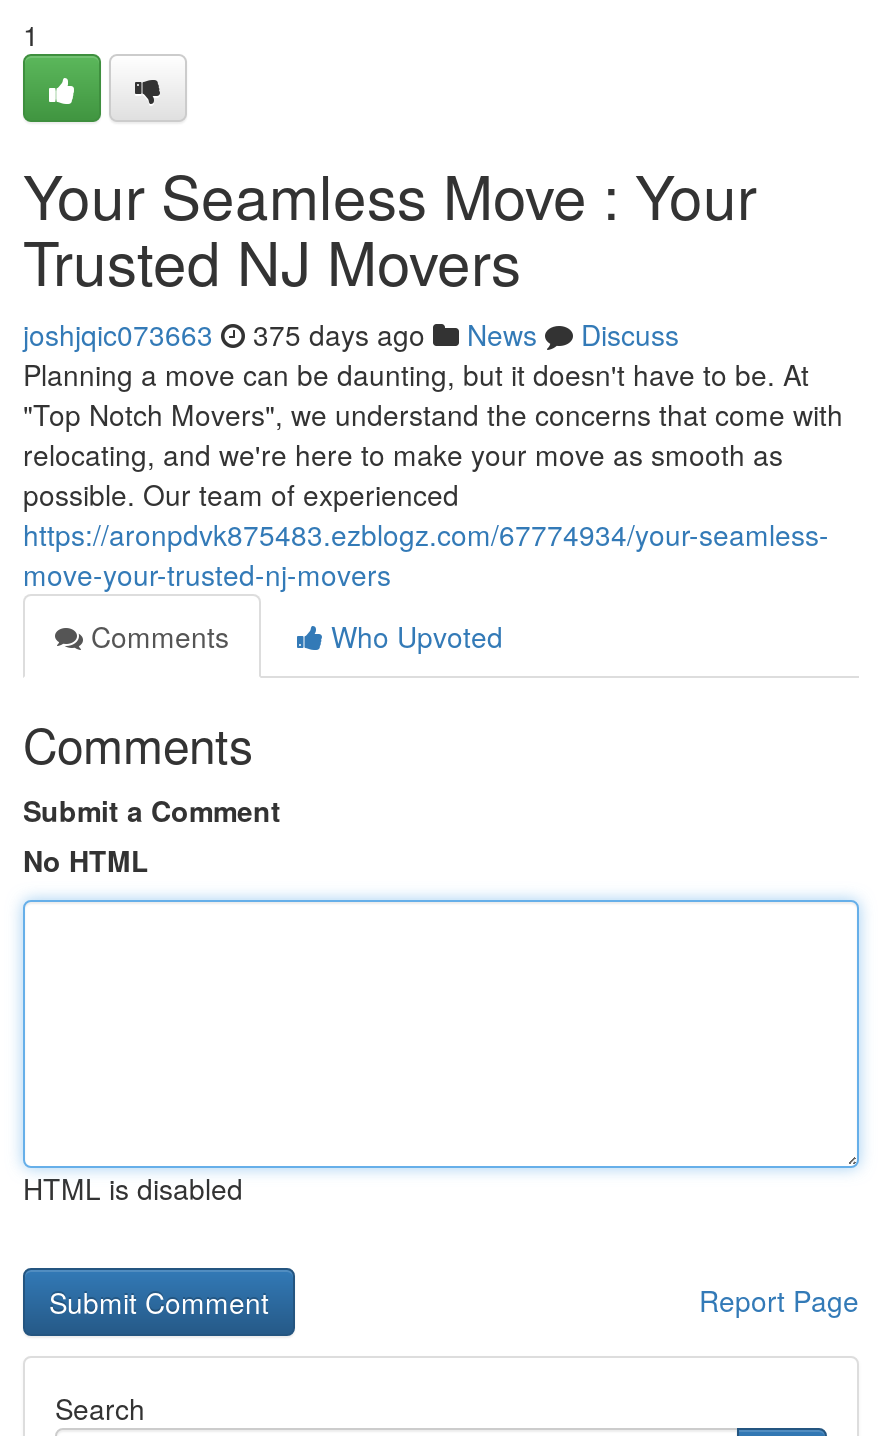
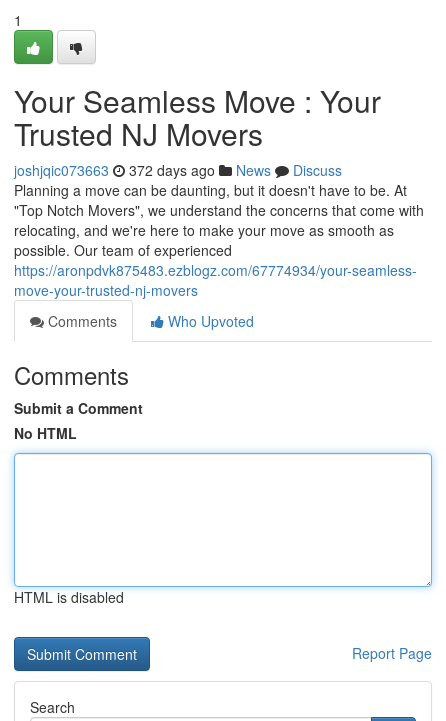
- joshjqic073663 375 days ago News Discuss
+ joshjqic073663 372 days ago News Discuss
